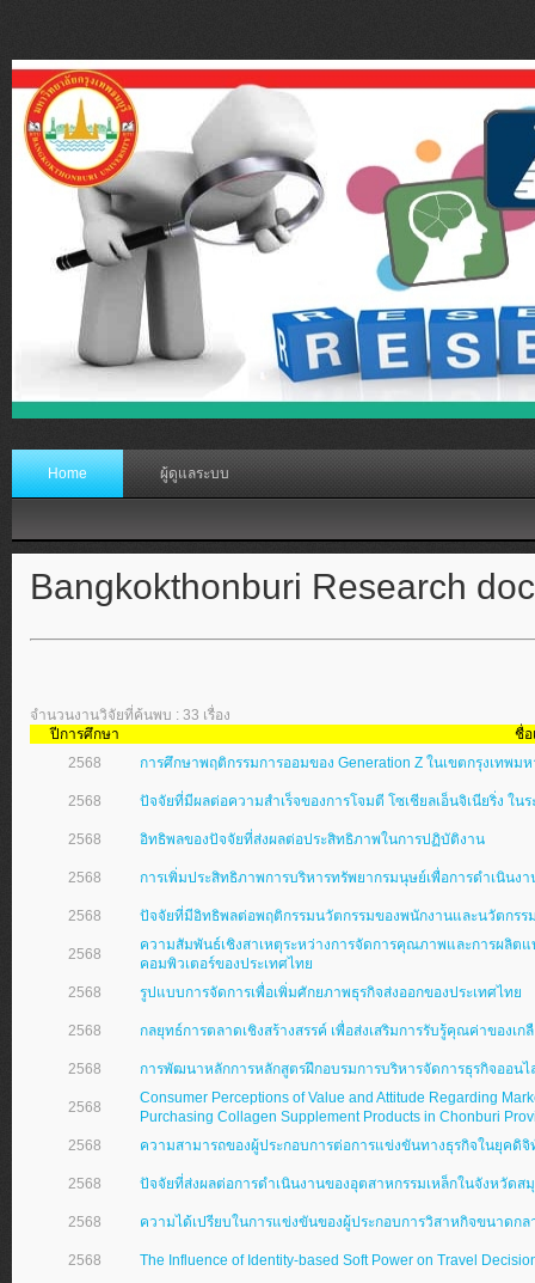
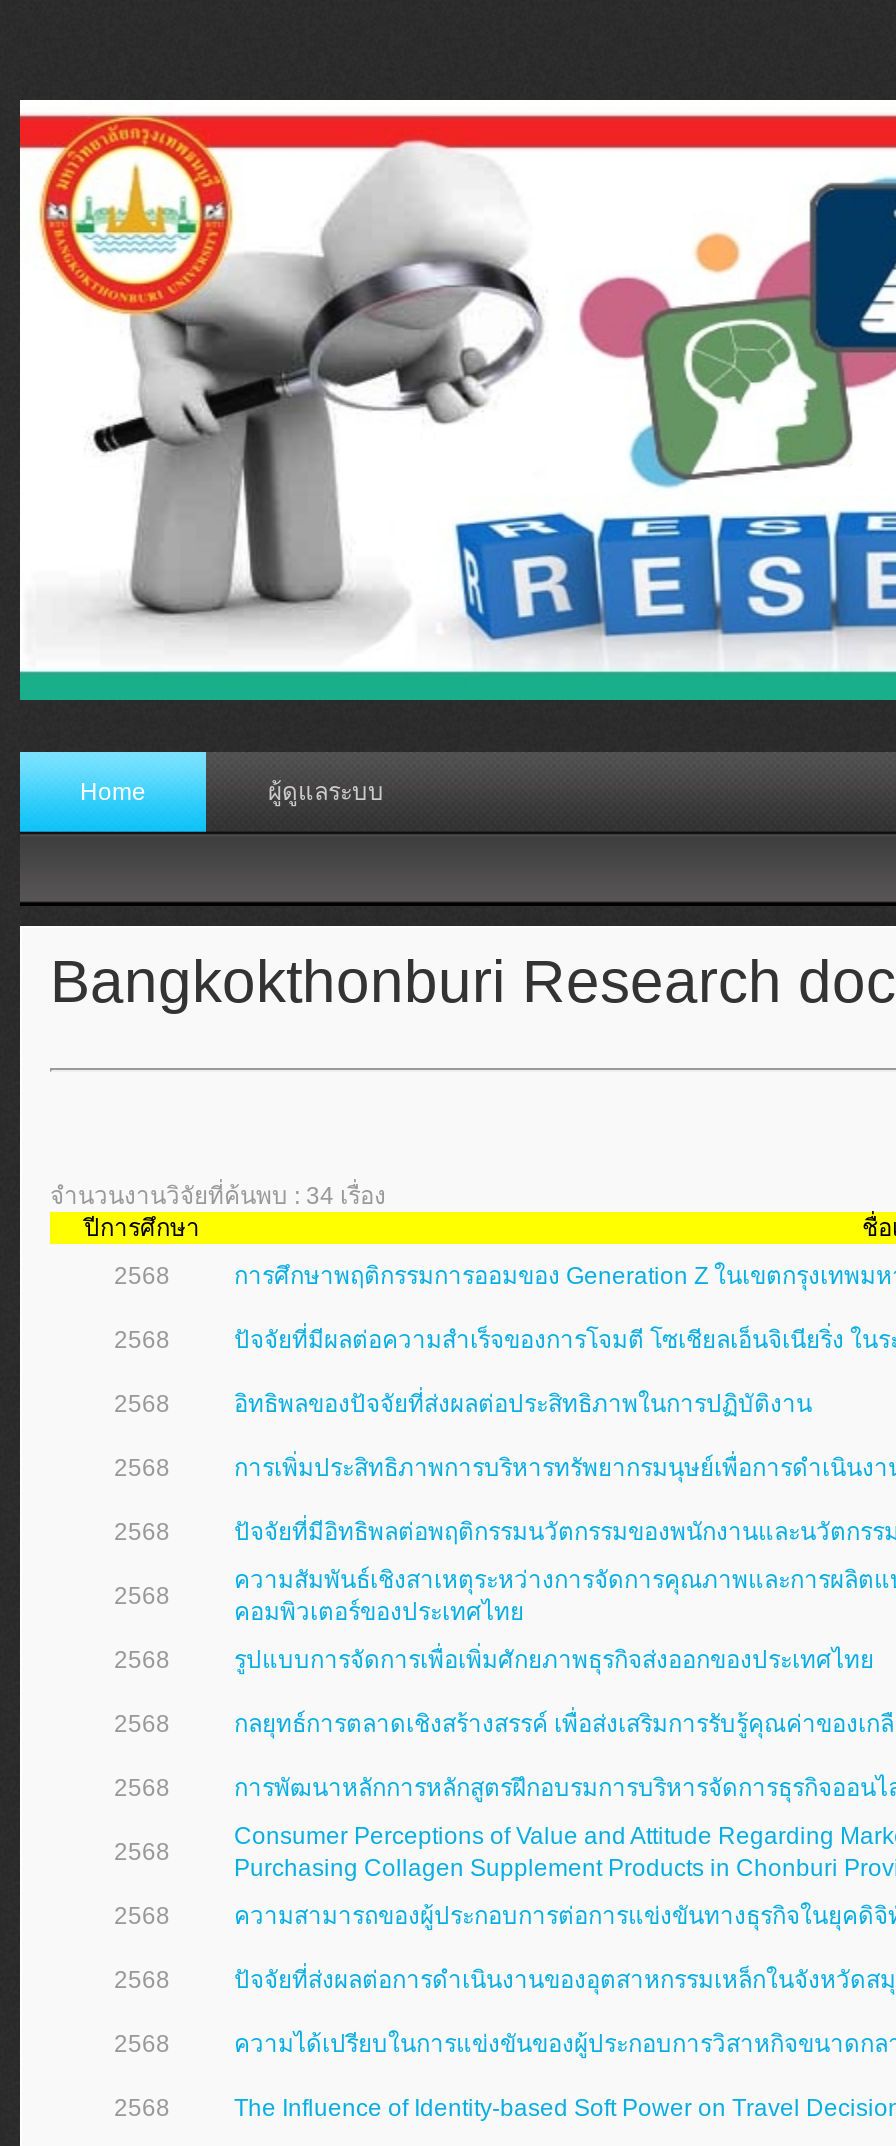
- จำนวนงานวิจัยที่ค้นพบ : 33 เรื่อง
+ จำนวนงานวิจัยที่ค้นพบ : 34 เรื่อง
